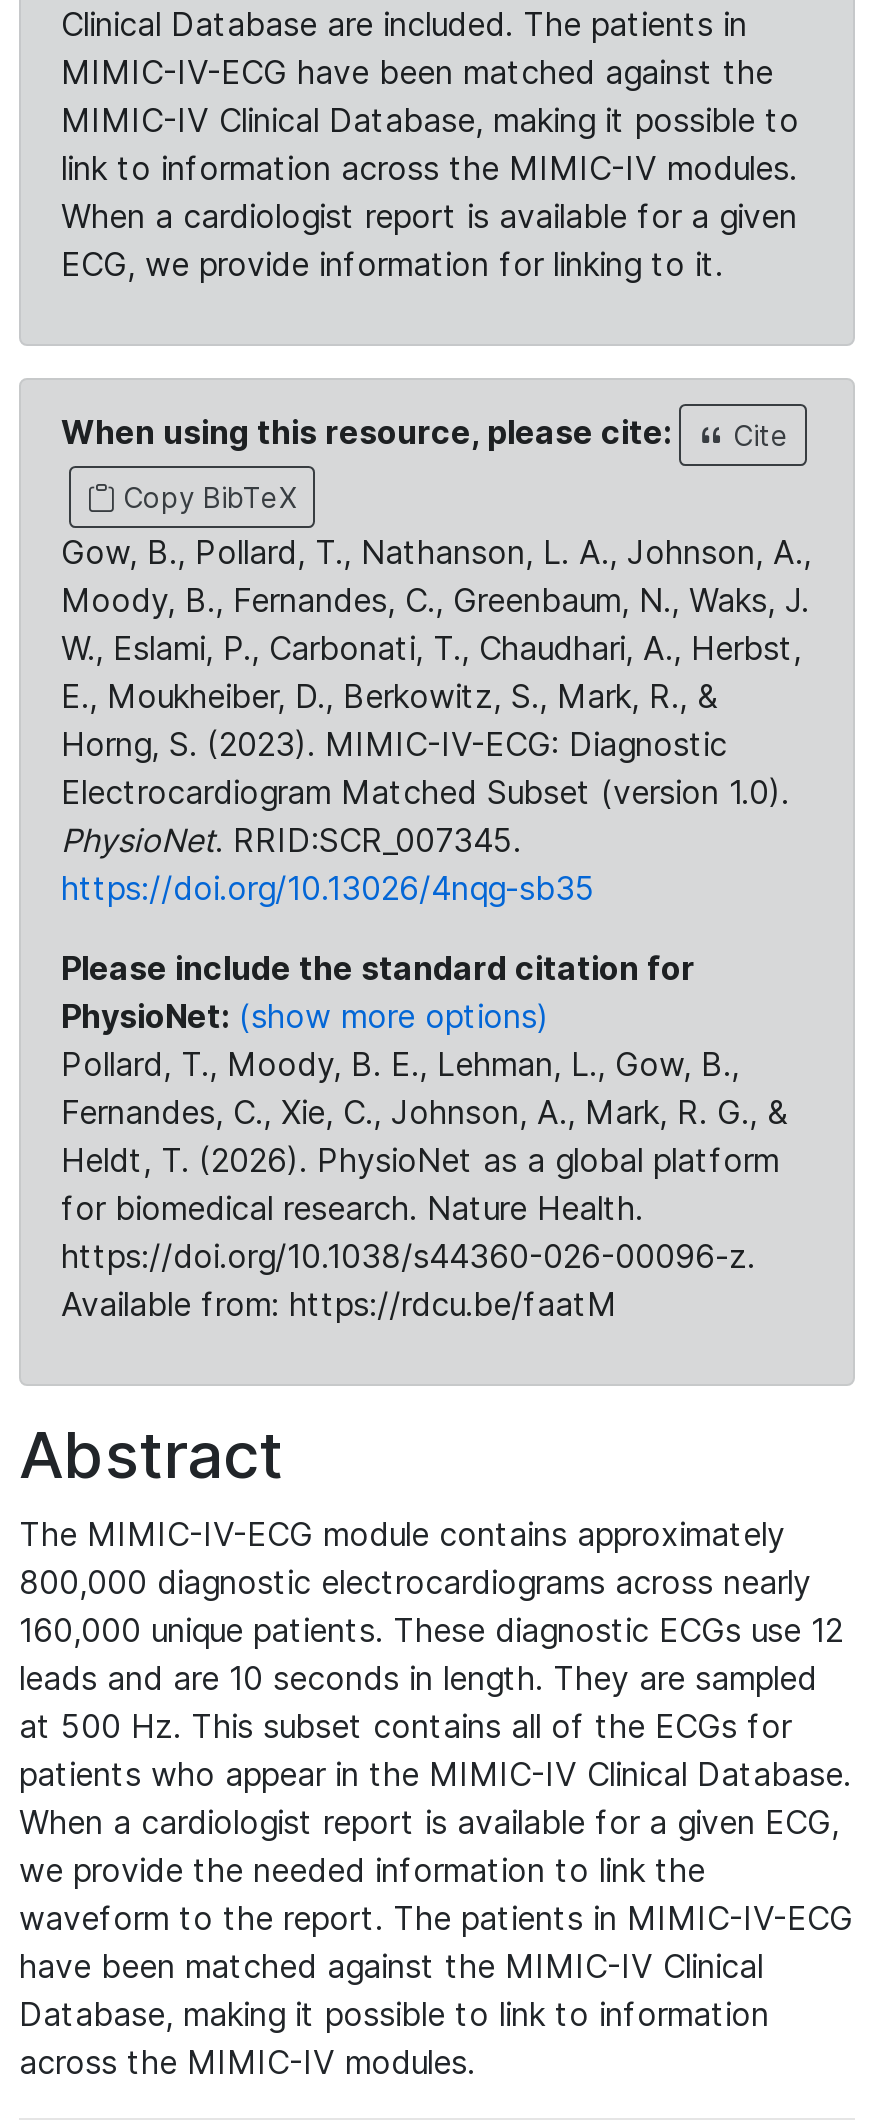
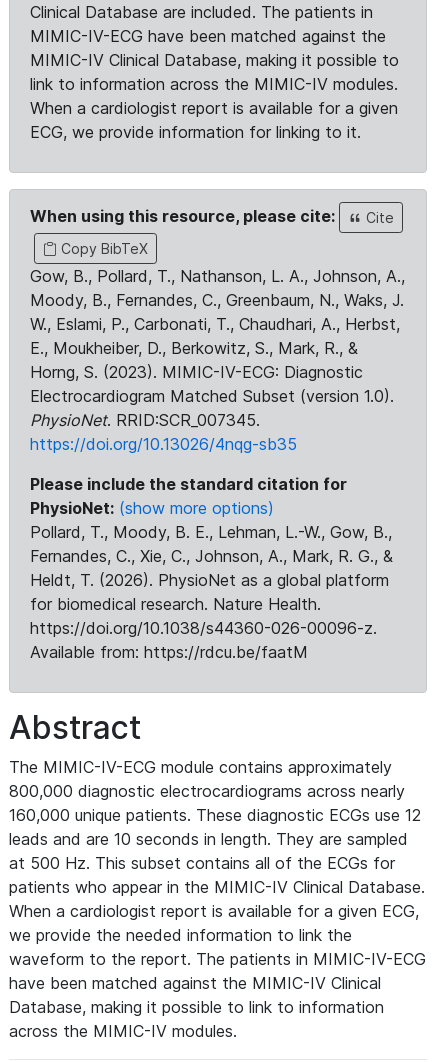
- Pollard, T., Moody, B. E., Lehman, L., Gow, B.,
+ Pollard, T., Moody, B. E., Lehman, L.-W., Gow, B.,
